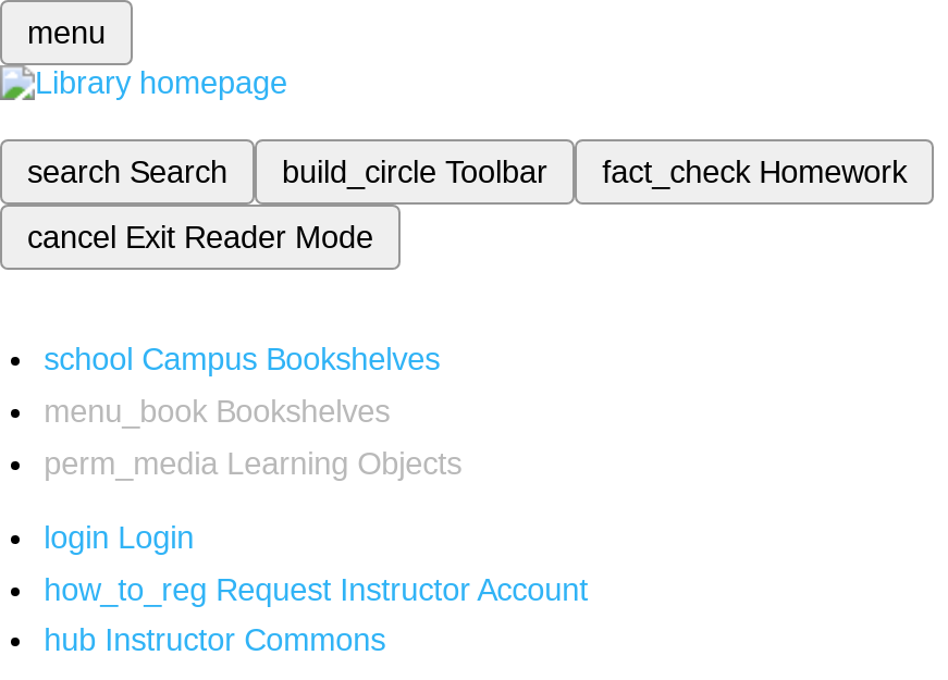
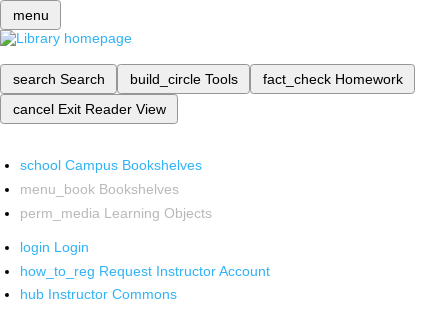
- build_circle Toolbar
+ build_circle Tools

- cancel Exit Reader Mode
+ cancel Exit Reader View
